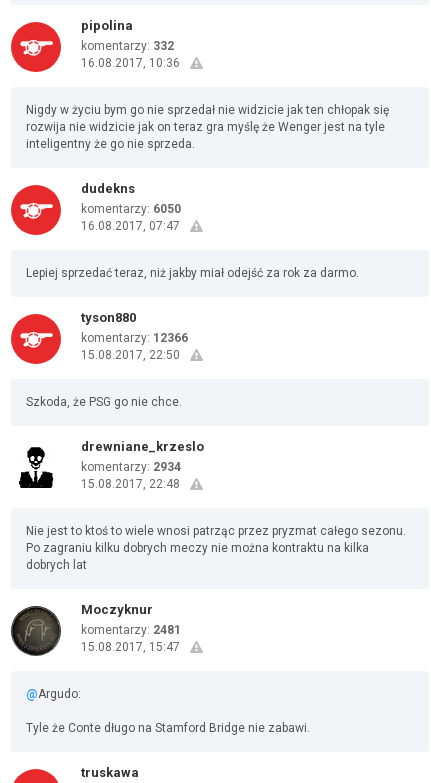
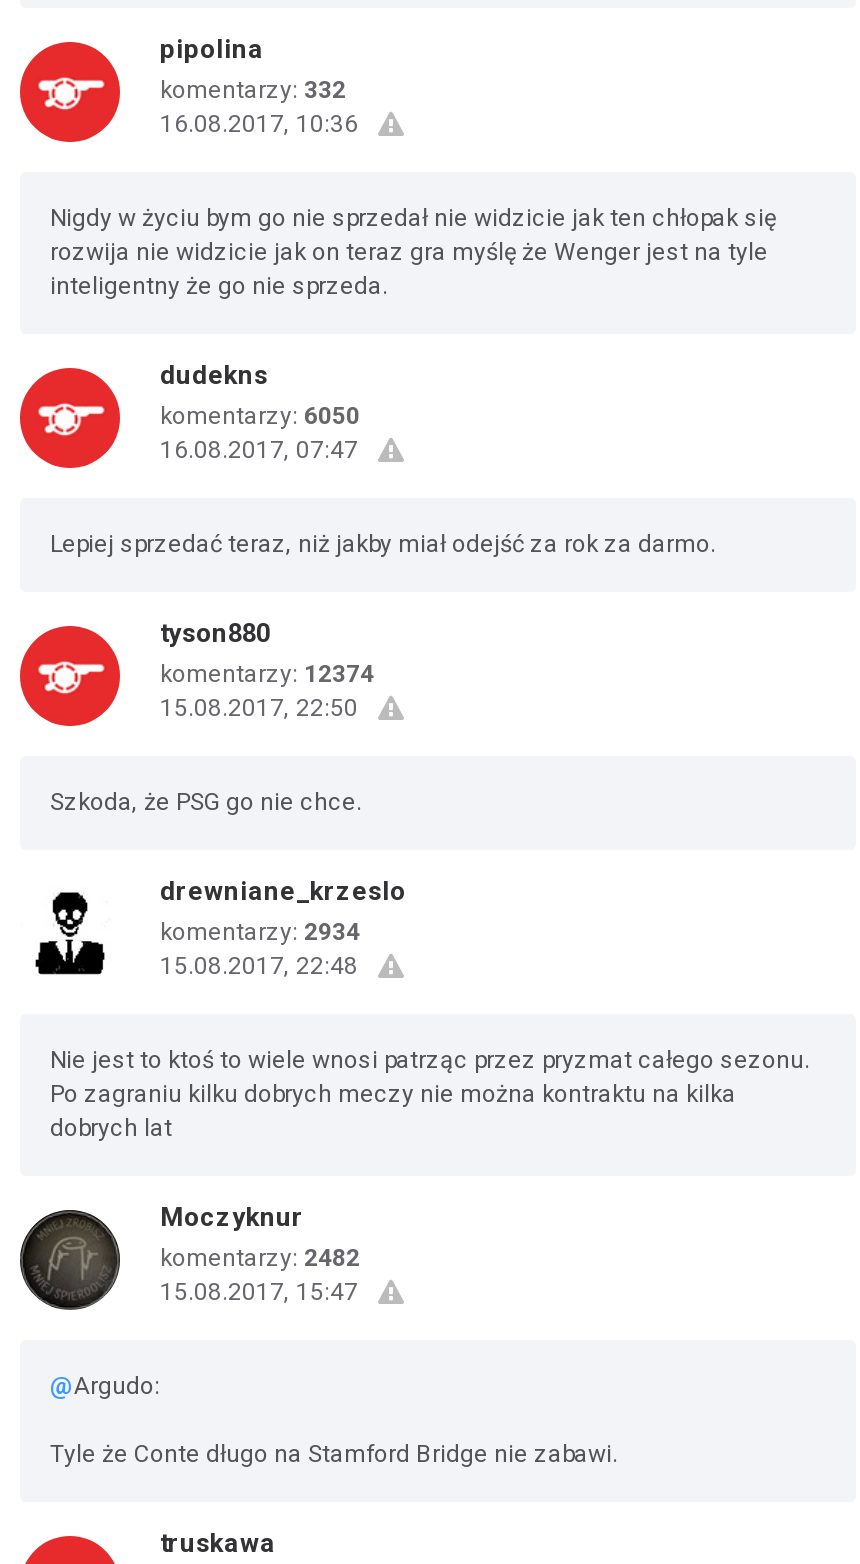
- komentarzy: 12366
+ komentarzy: 12374

- komentarzy: 2481
+ komentarzy: 2482
